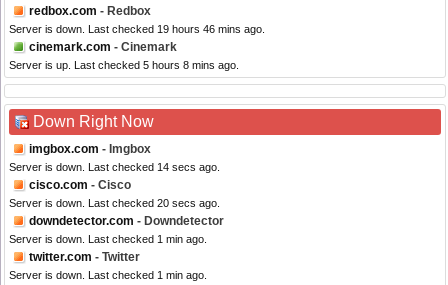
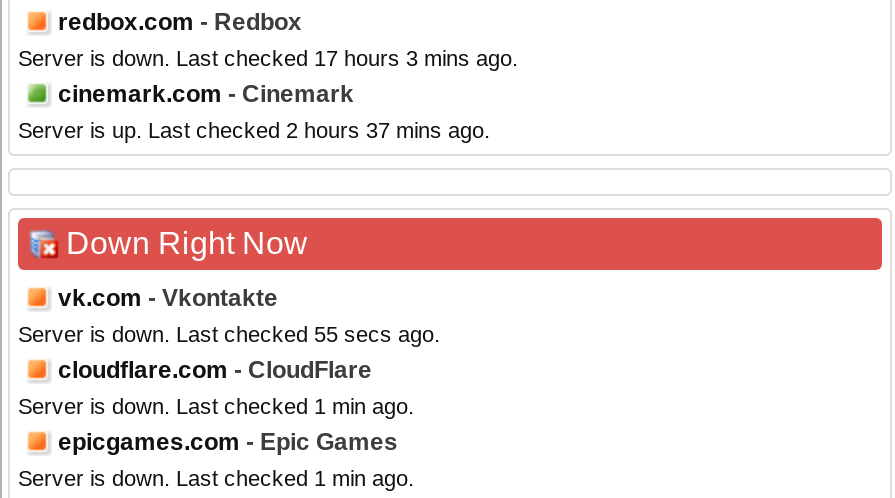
- Server is down. Last checked 19 hours 46 mins ago.
+ Server is down. Last checked 17 hours 3 mins ago.

- Server is up. Last checked 5 hours 8 mins ago.
+ Server is up. Last checked 2 hours 37 mins ago.

- imgbox.com - Imgbox
- Server is down. Last checked 14 secs ago.
- cisco.com - Cisco
- Server is down. Last checked 20 secs ago.
- downdetector.com - Downdetector
+ vk.com - Vkontakte
+ Server is down. Last checked 55 secs ago.
+ cloudflare.com - CloudFlare

- twitter.com - Twitter
+ epicgames.com - Epic Games
